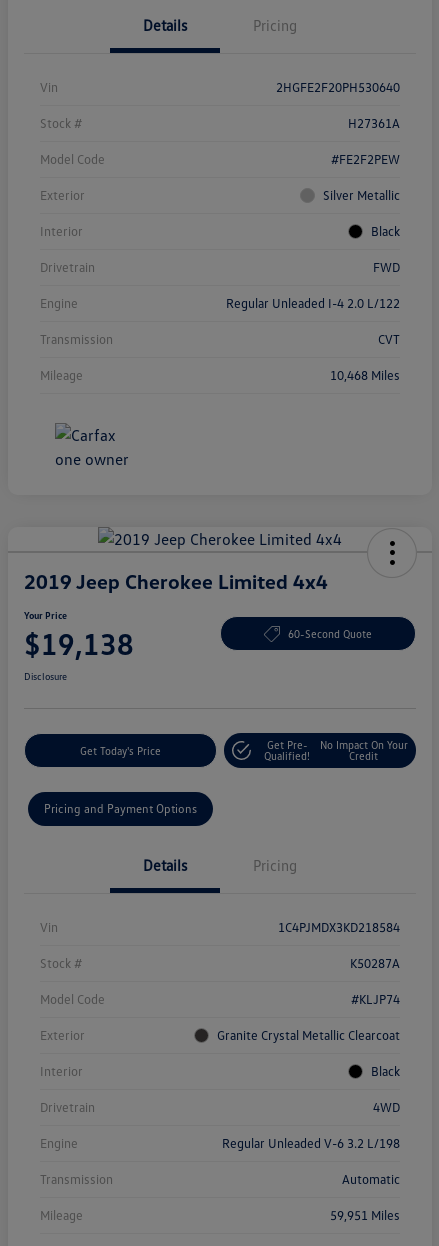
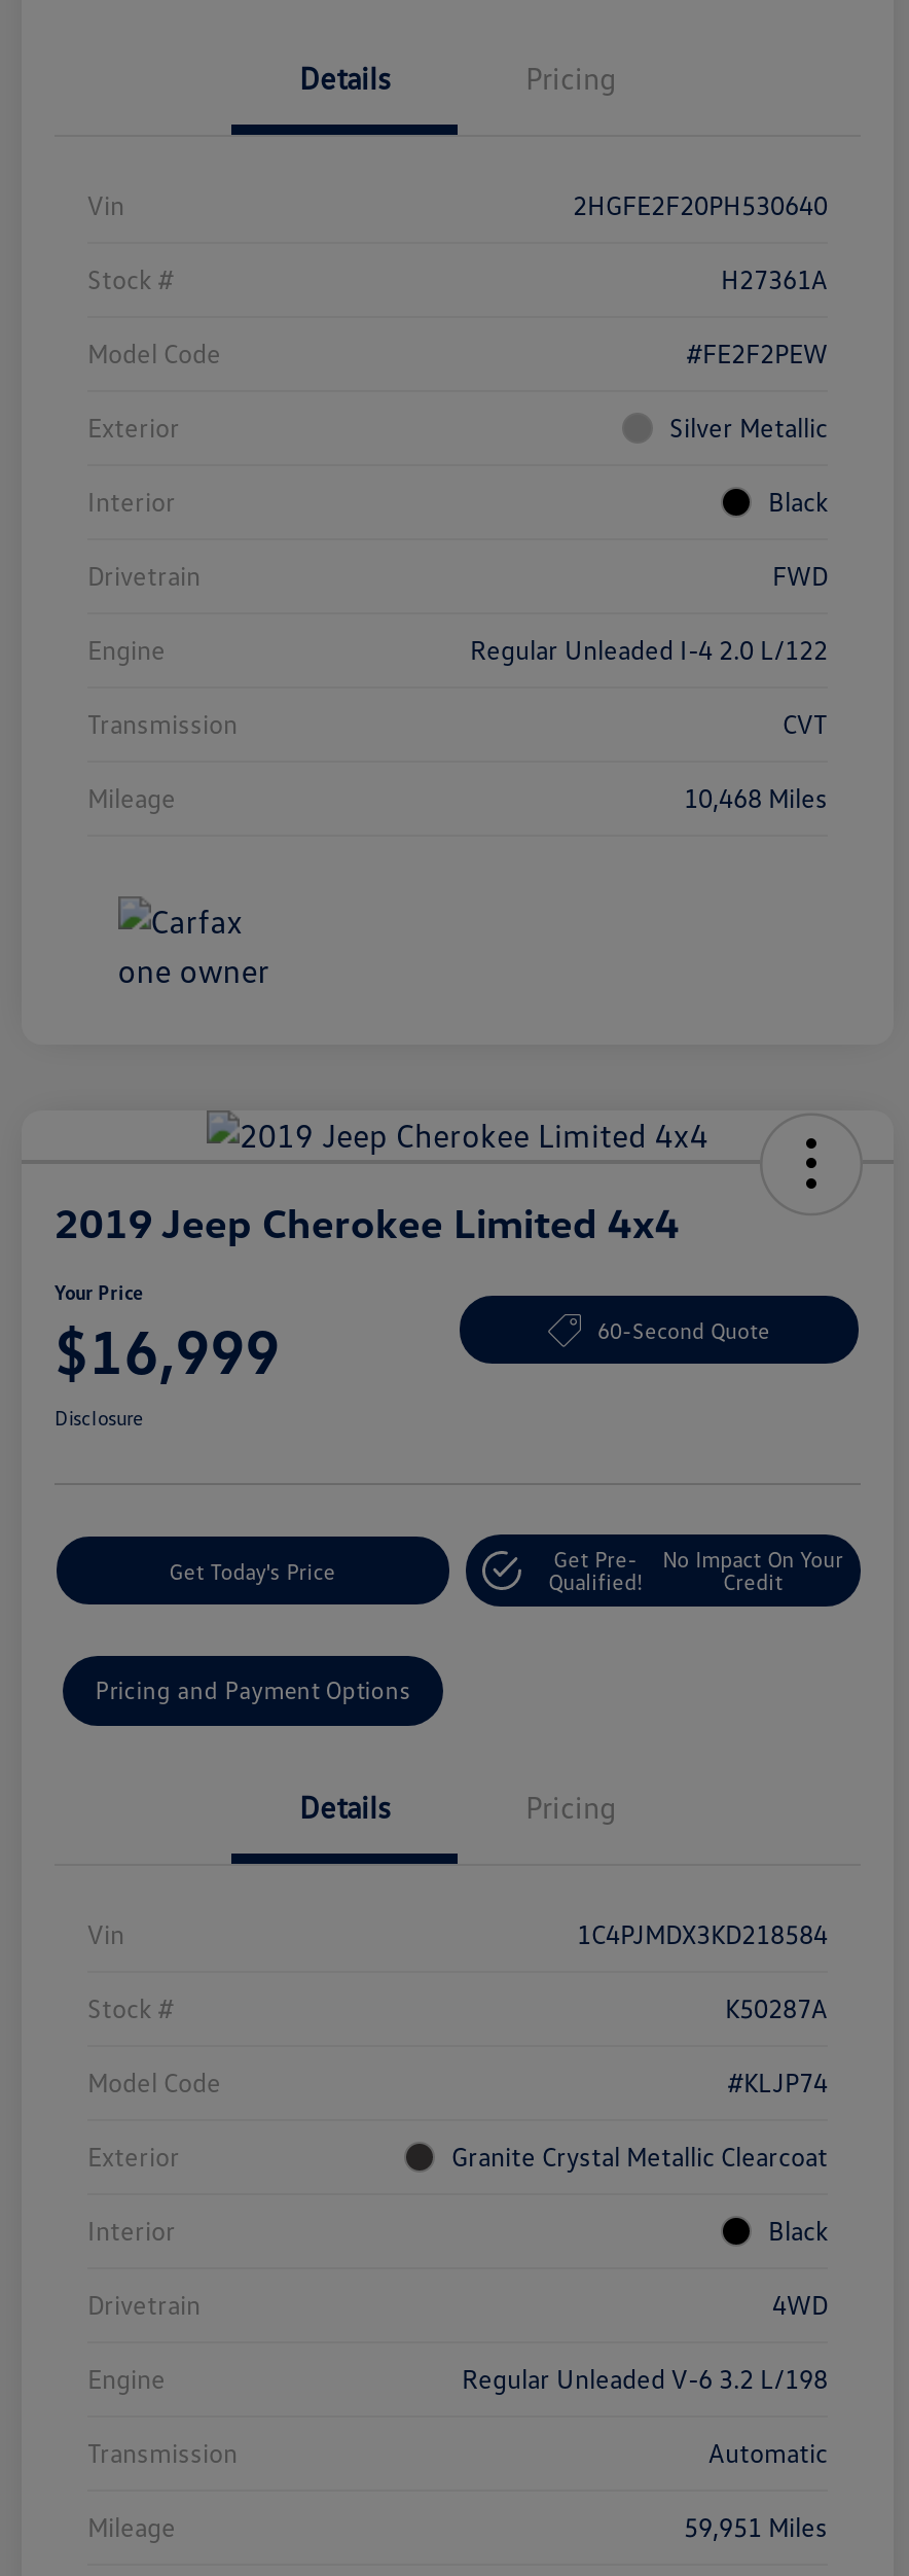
- $19,138
+ $16,999
